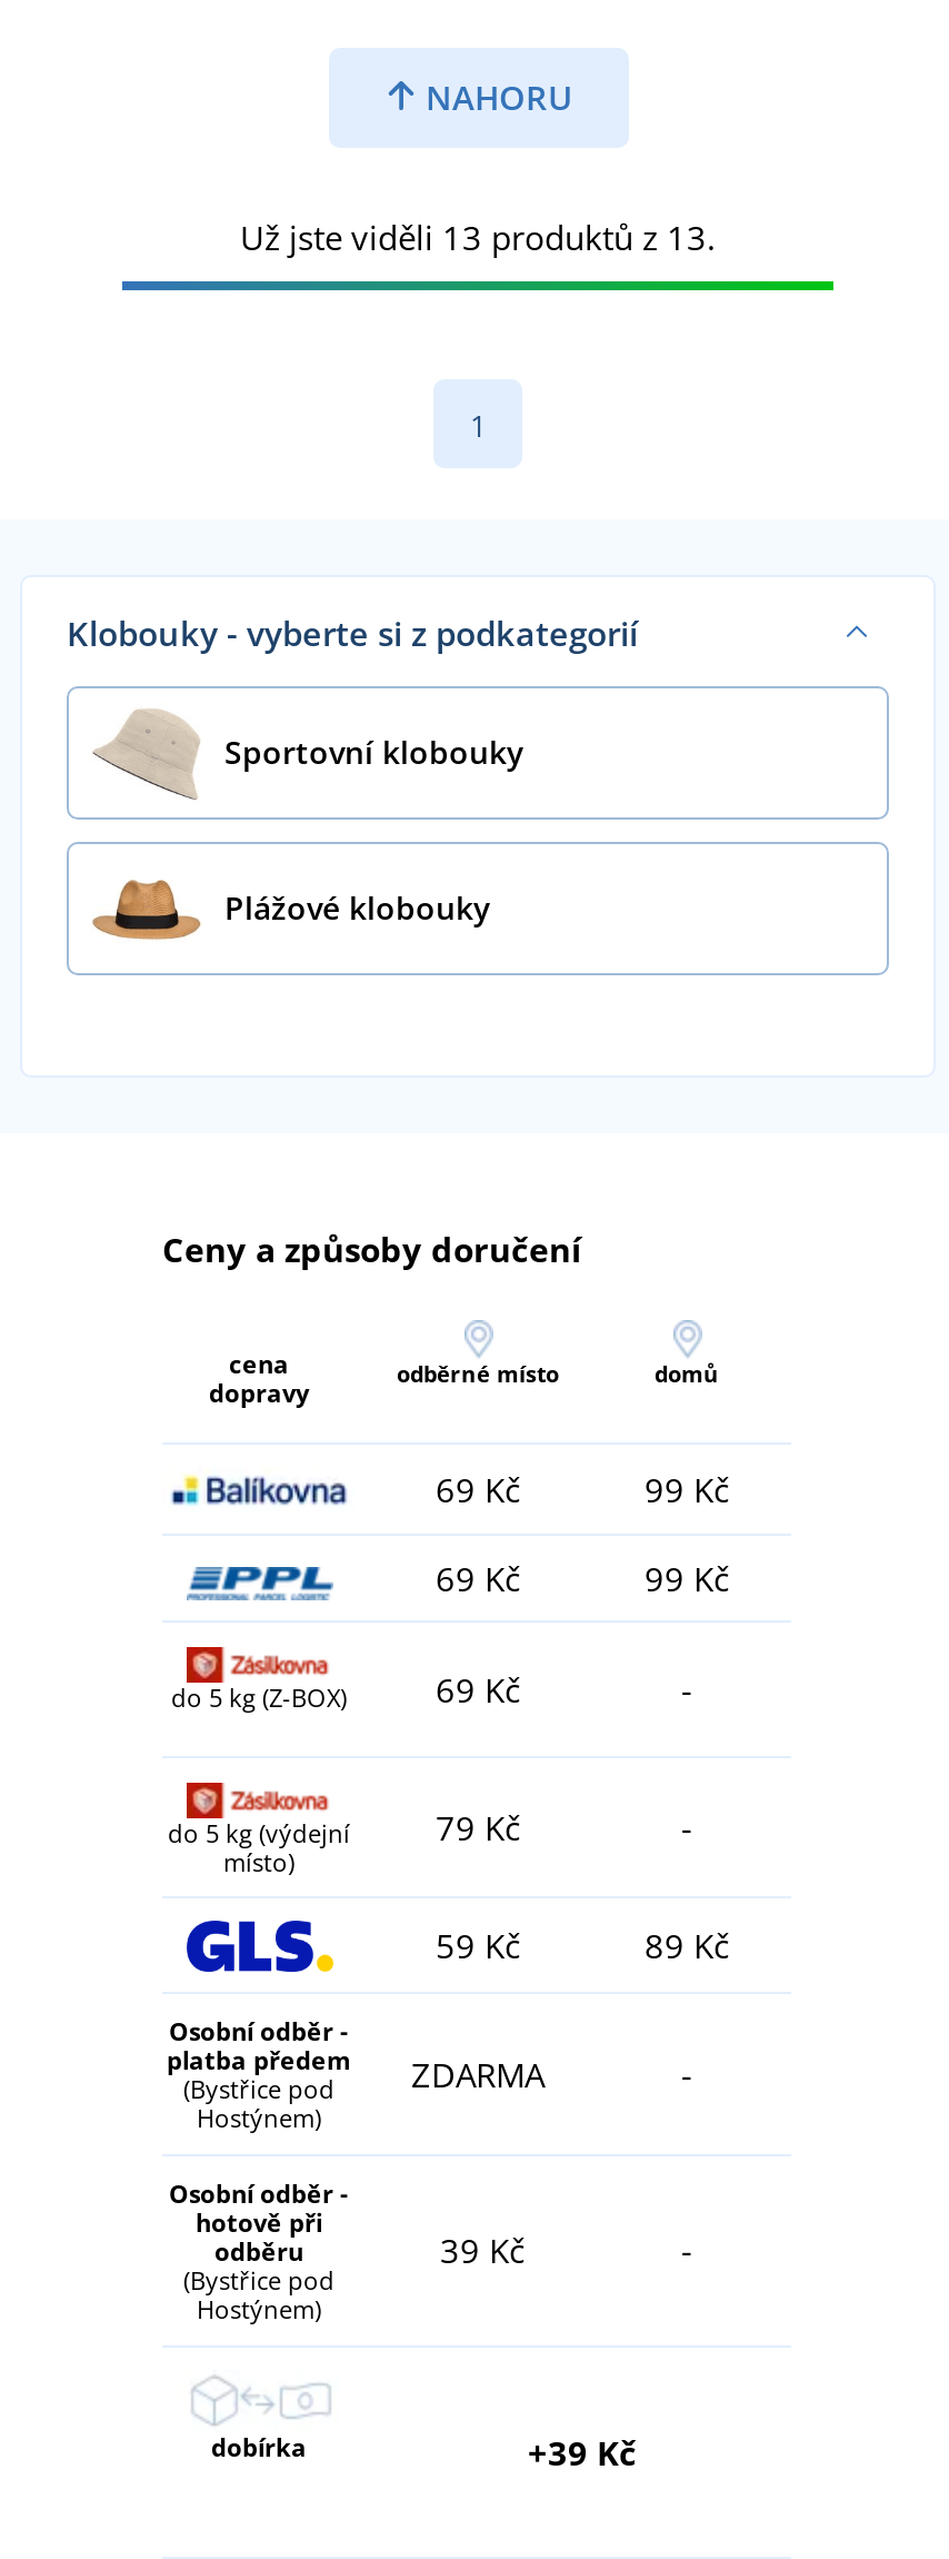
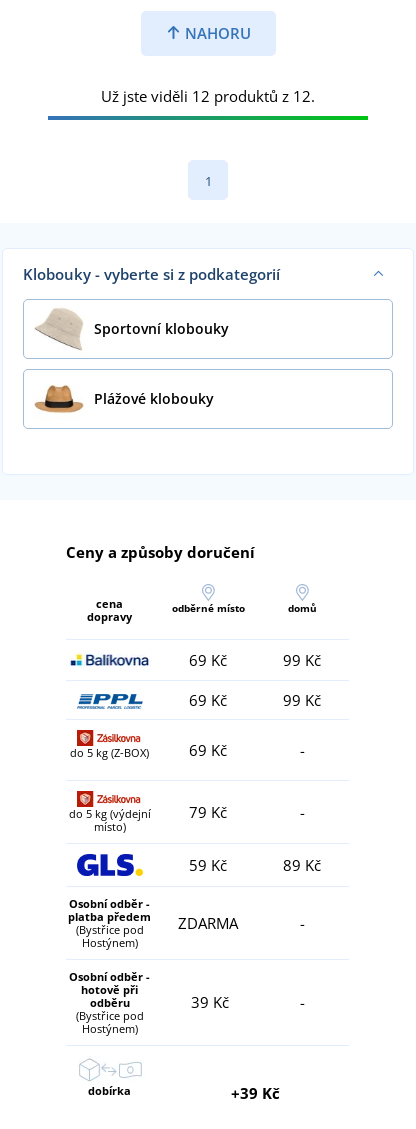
- Už jste viděli 13 produktů z 13.
+ Už jste viděli 12 produktů z 12.
